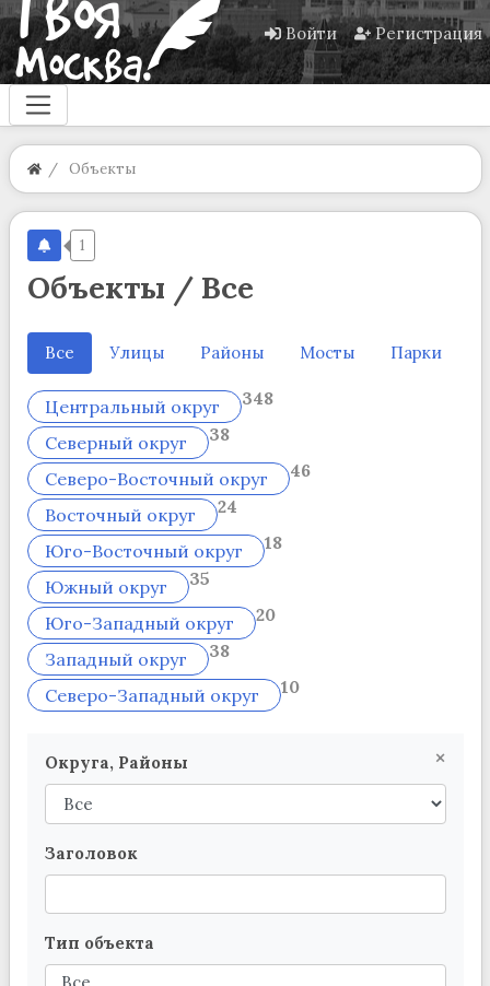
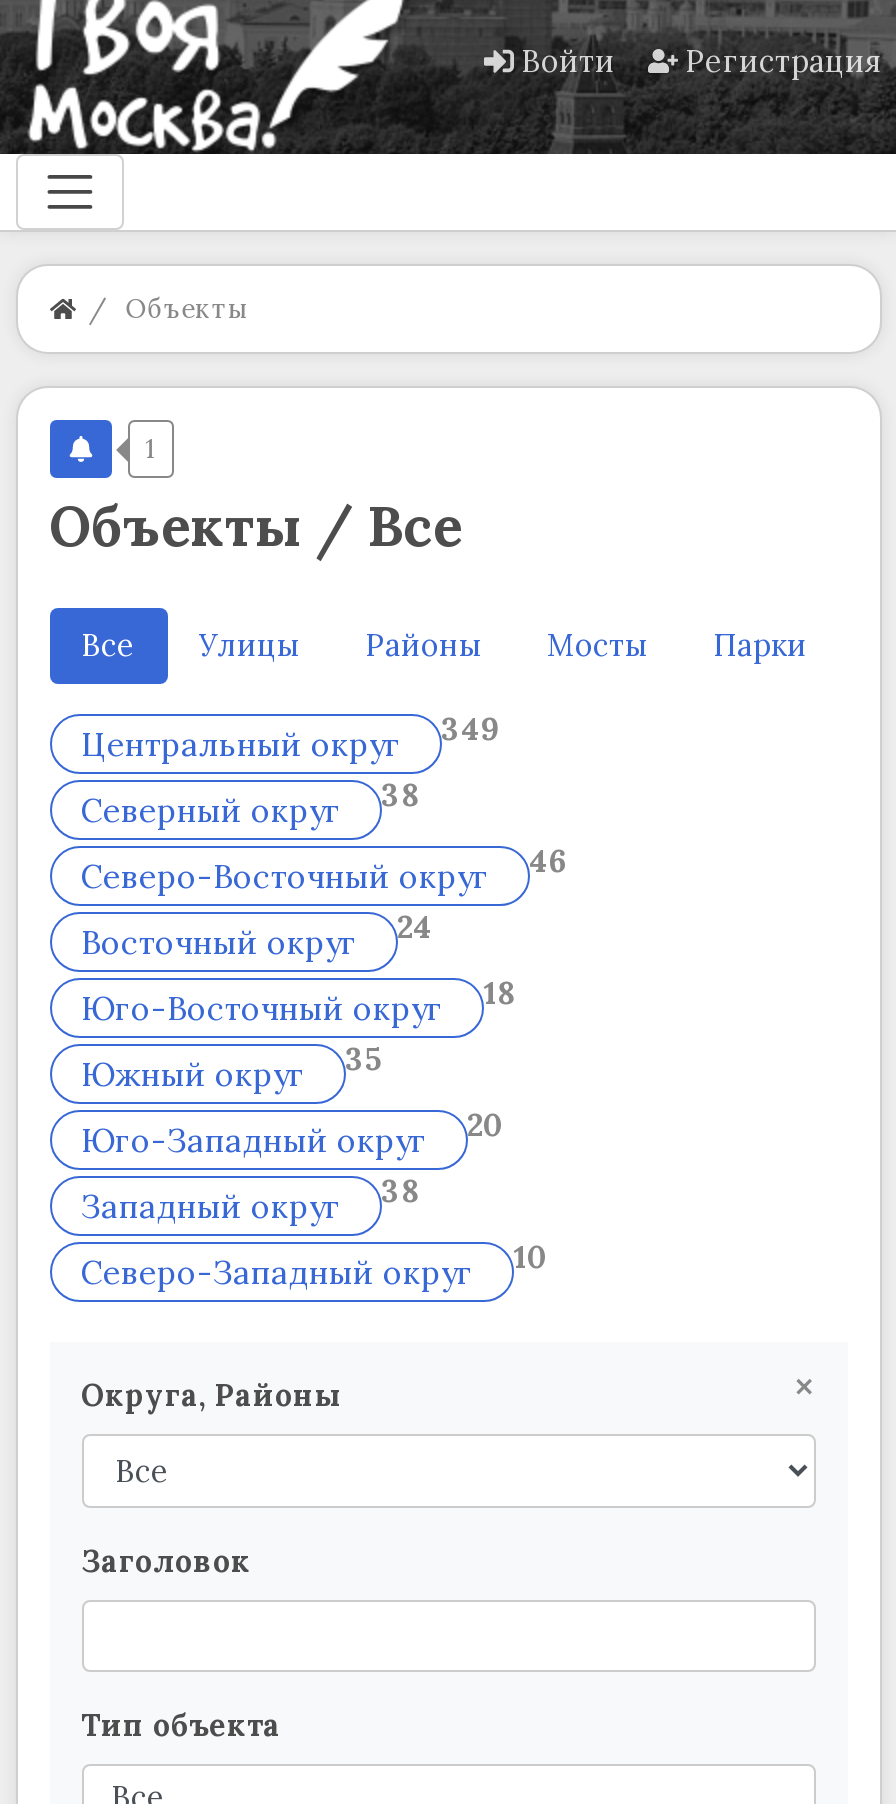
- Центральный округ 348
+ Центральный округ 349
